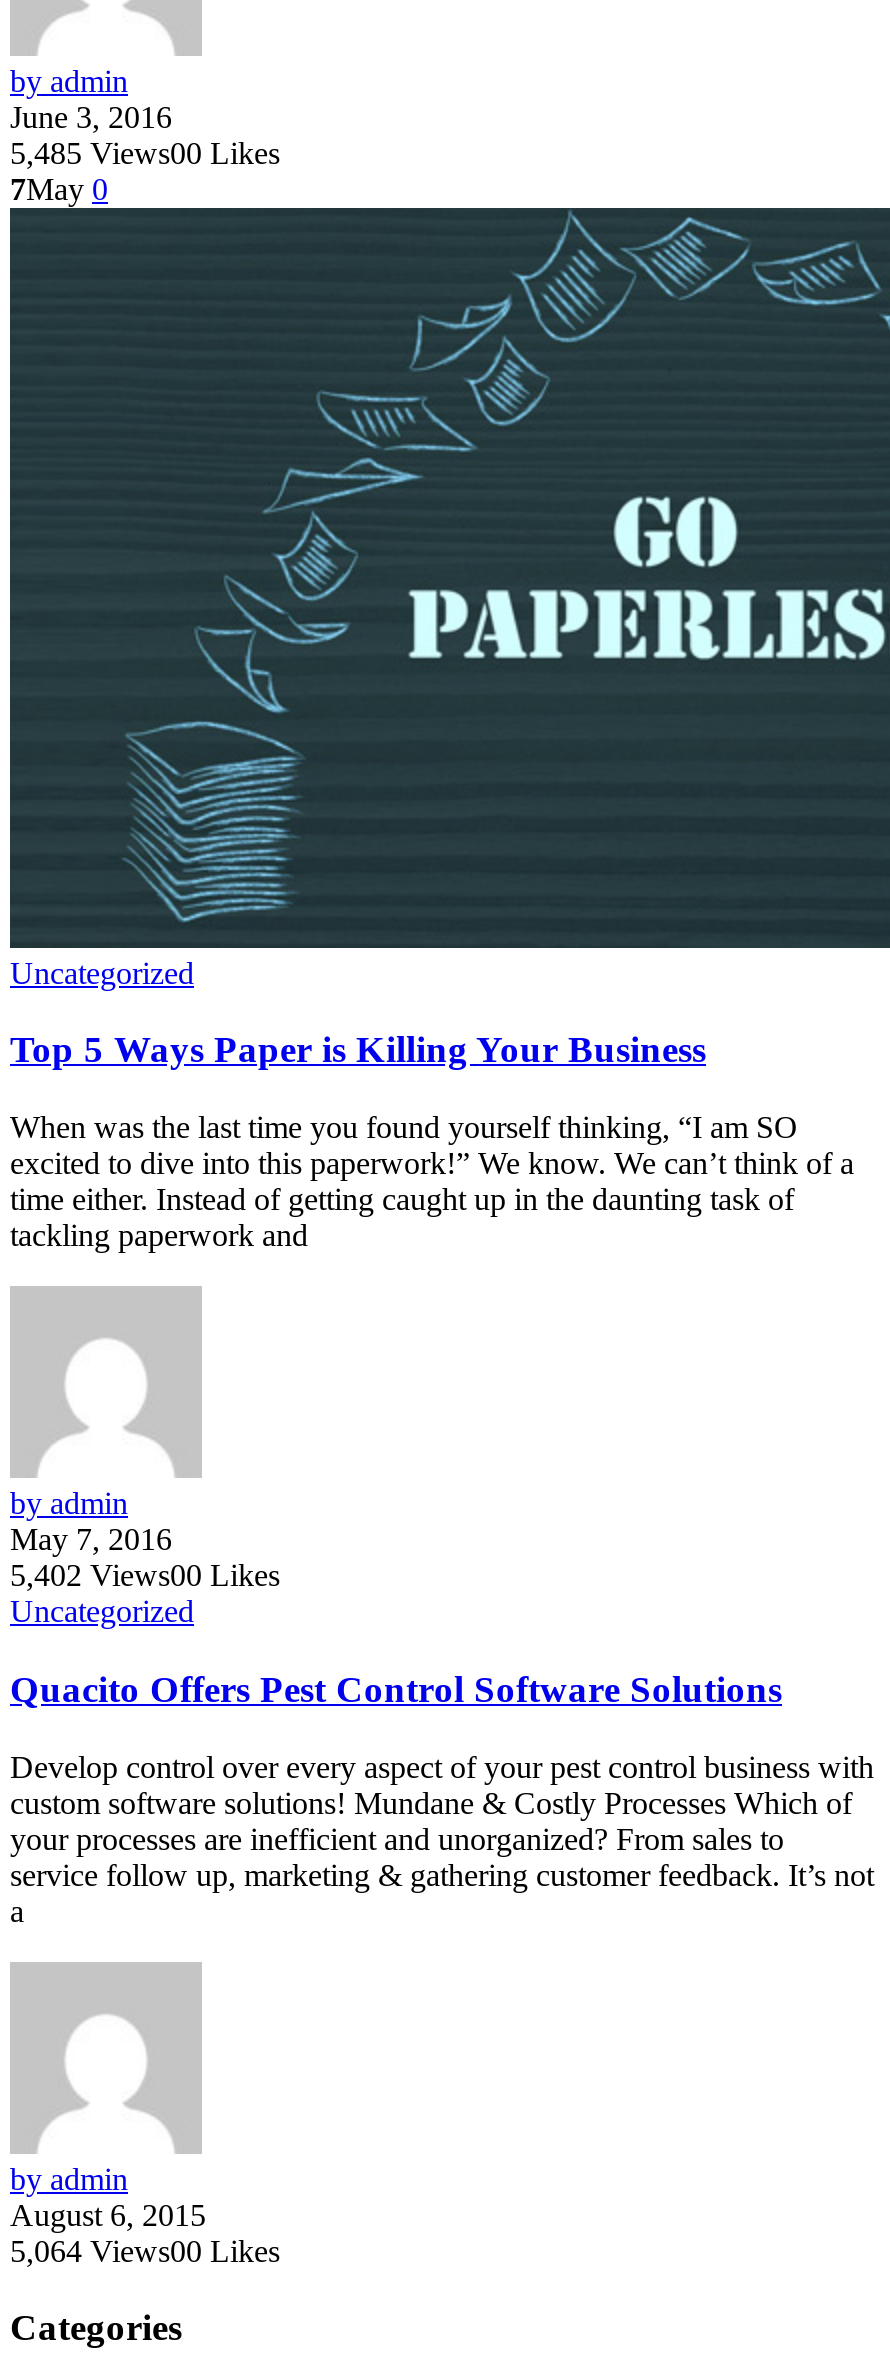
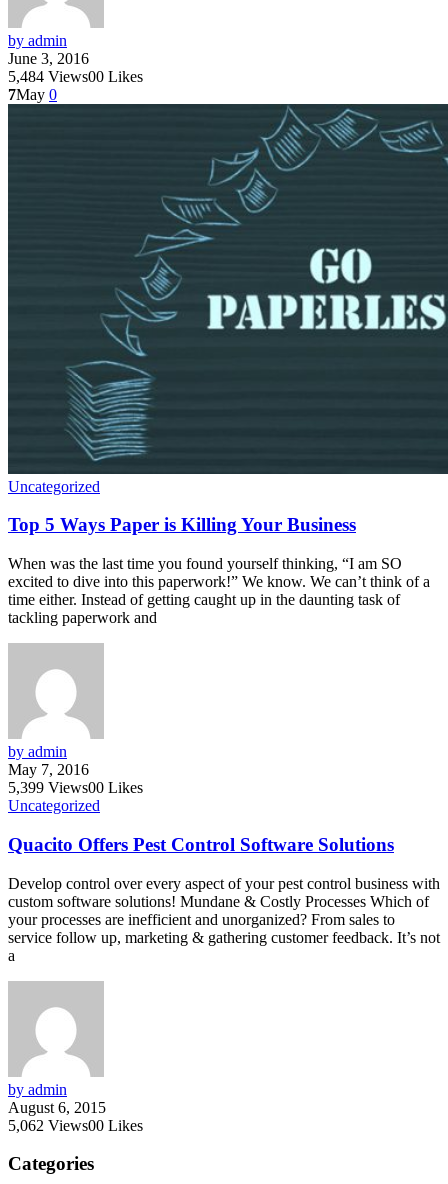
- 5,485 Views00 Likes
+ 5,484 Views00 Likes

- 5,402 Views00 Likes
+ 5,399 Views00 Likes

- 5,064 Views00 Likes
+ 5,062 Views00 Likes
